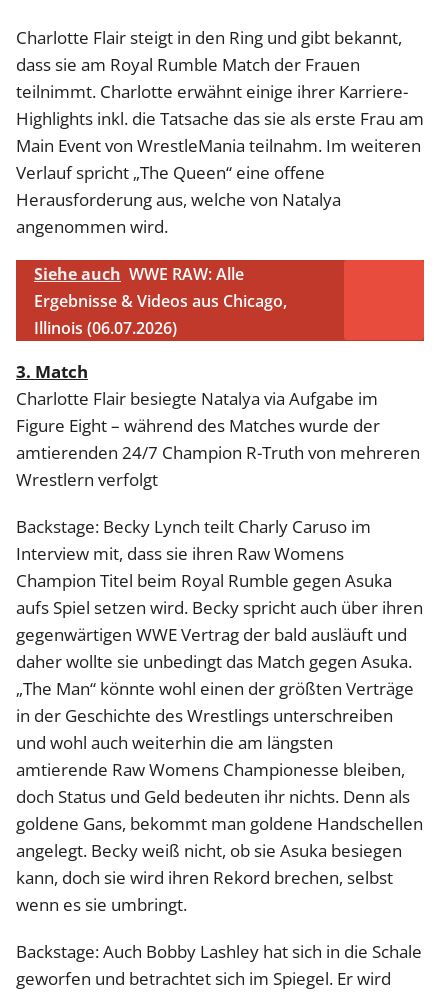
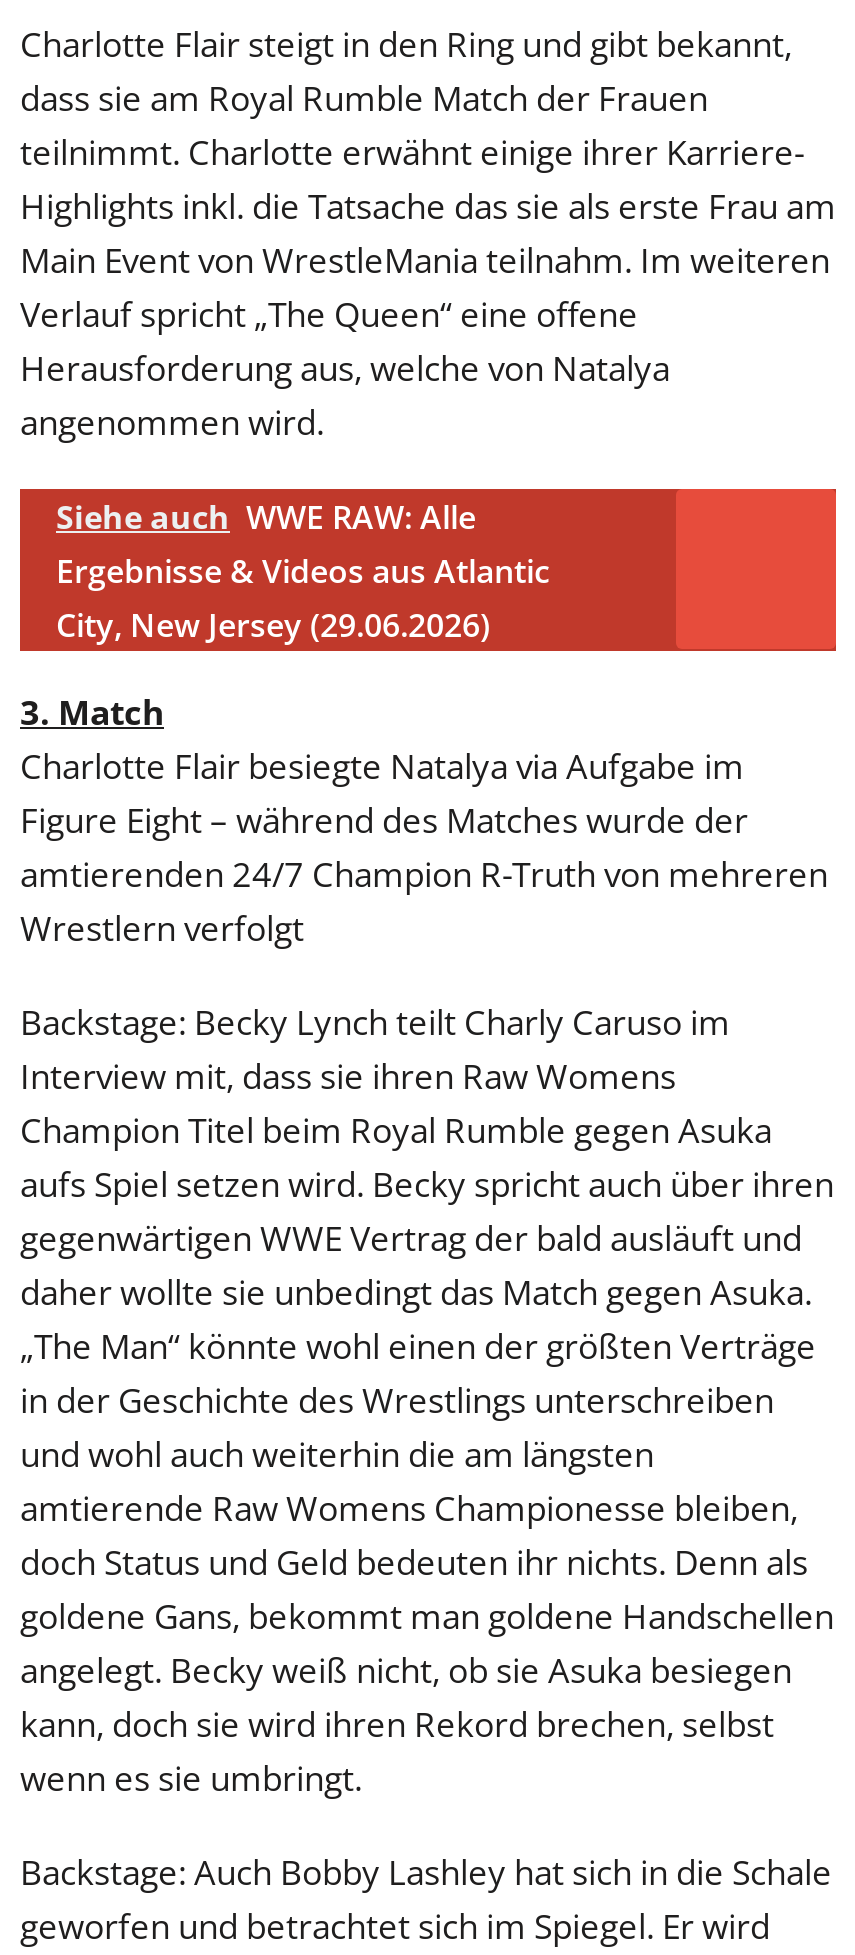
- Ergebnisse & Videos aus Chicago,
- Illinois (06.07.2026)
+ Ergebnisse & Videos aus Atlantic
+ City, New Jersey (29.06.2026)
